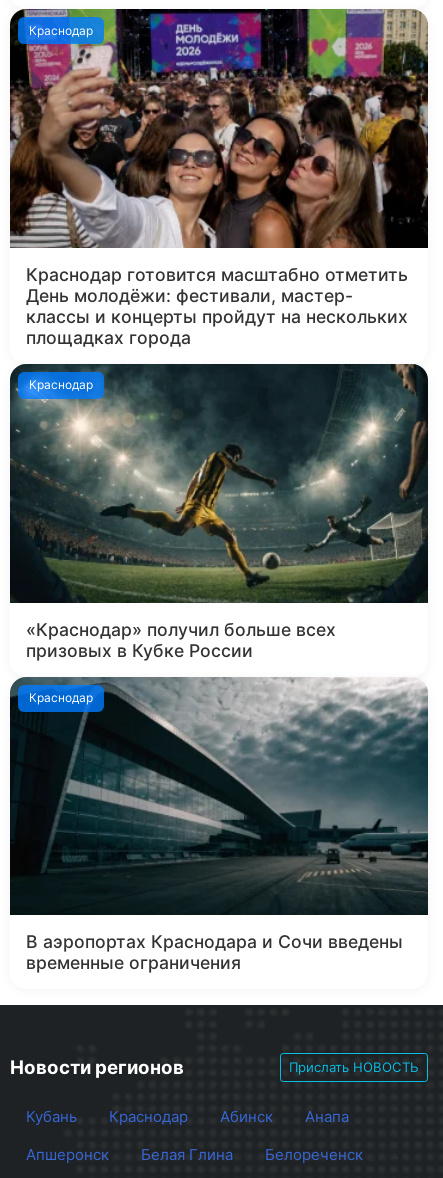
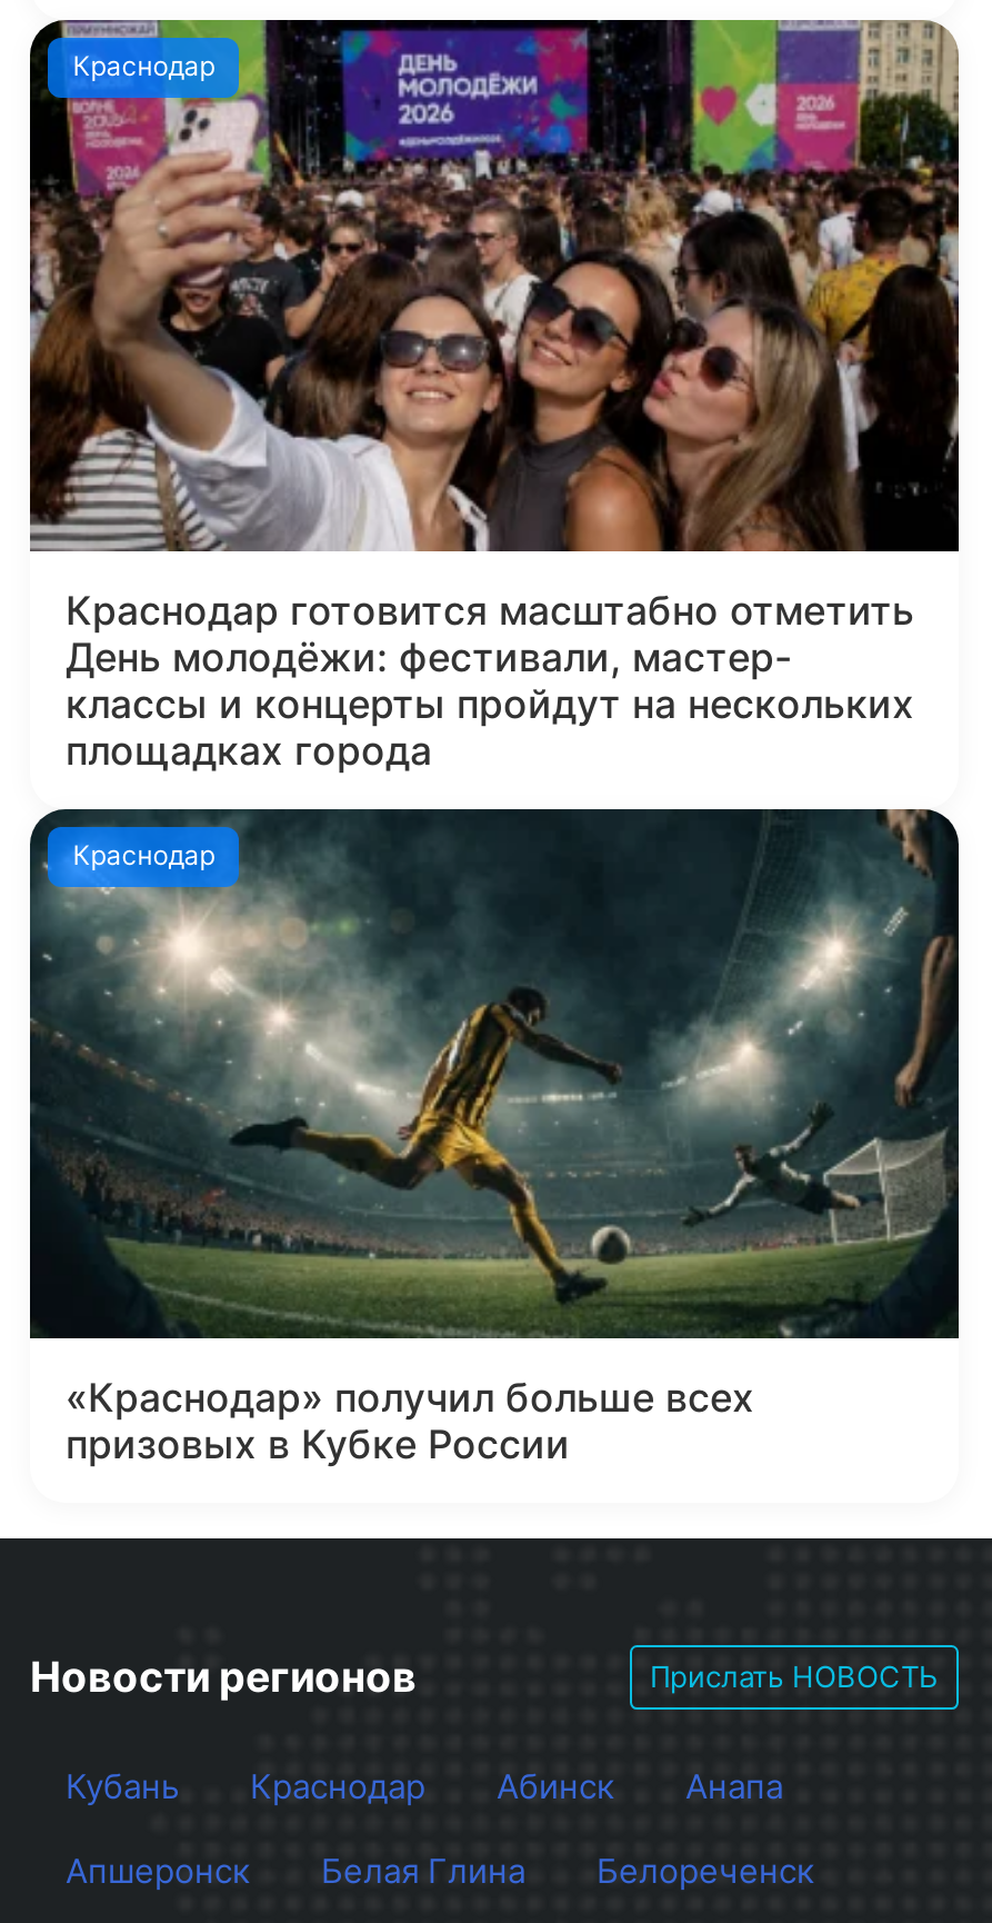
- [image]
- Краснодар

- В аэропортах Краснодара и Сочи введены
- временные ограничения
